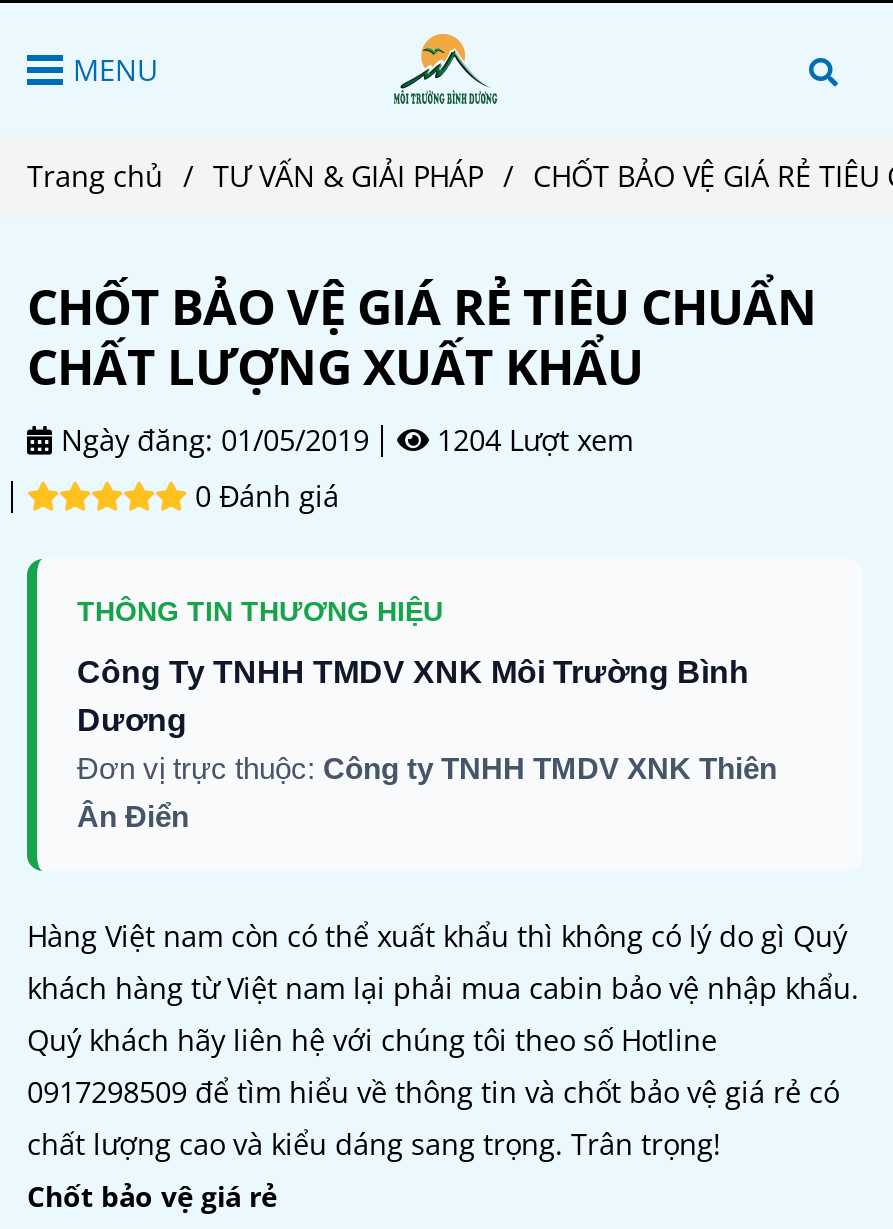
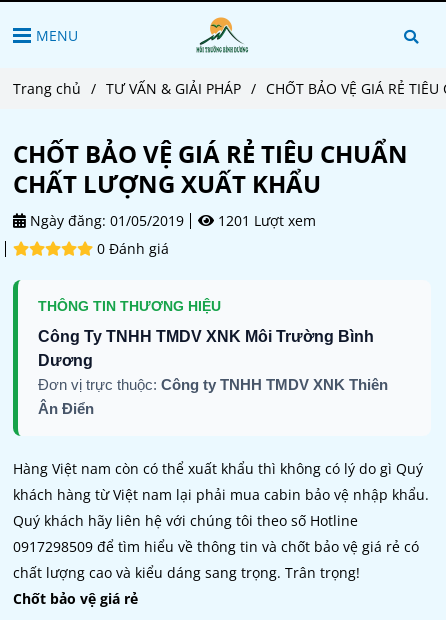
- Ngày đăng: 01/05/2019 1204 Lượt xem
+ Ngày đăng: 01/05/2019 1201 Lượt xem
